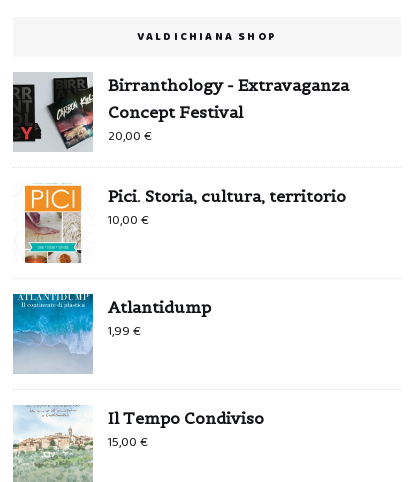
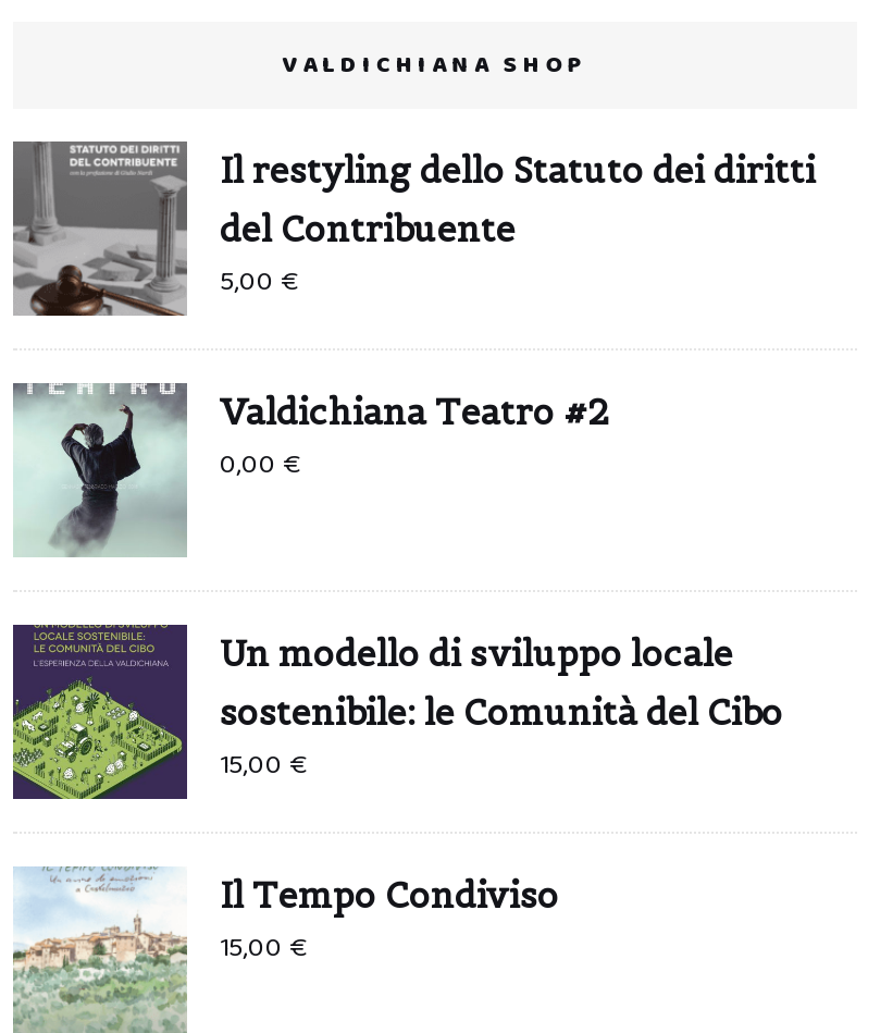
- [image]
- Birranthology - Extravaganza
- Concept Festival
- 20,00 €
+ [image]
+ Il restyling dello Statuto dei diritti
+ del Contribuente
+ 5,00 €

- [image]
- Pici. Storia, cultura, territorio
- 10,00 €
+ [image]
+ Valdichiana Teatro #2
+ 0,00 €

- [image]
- Atlantidump
- 1,99 €
+ [image]
+ Un modello di sviluppo locale
+ sostenibile: le Comunità del Cibo
+ 15,00 €
